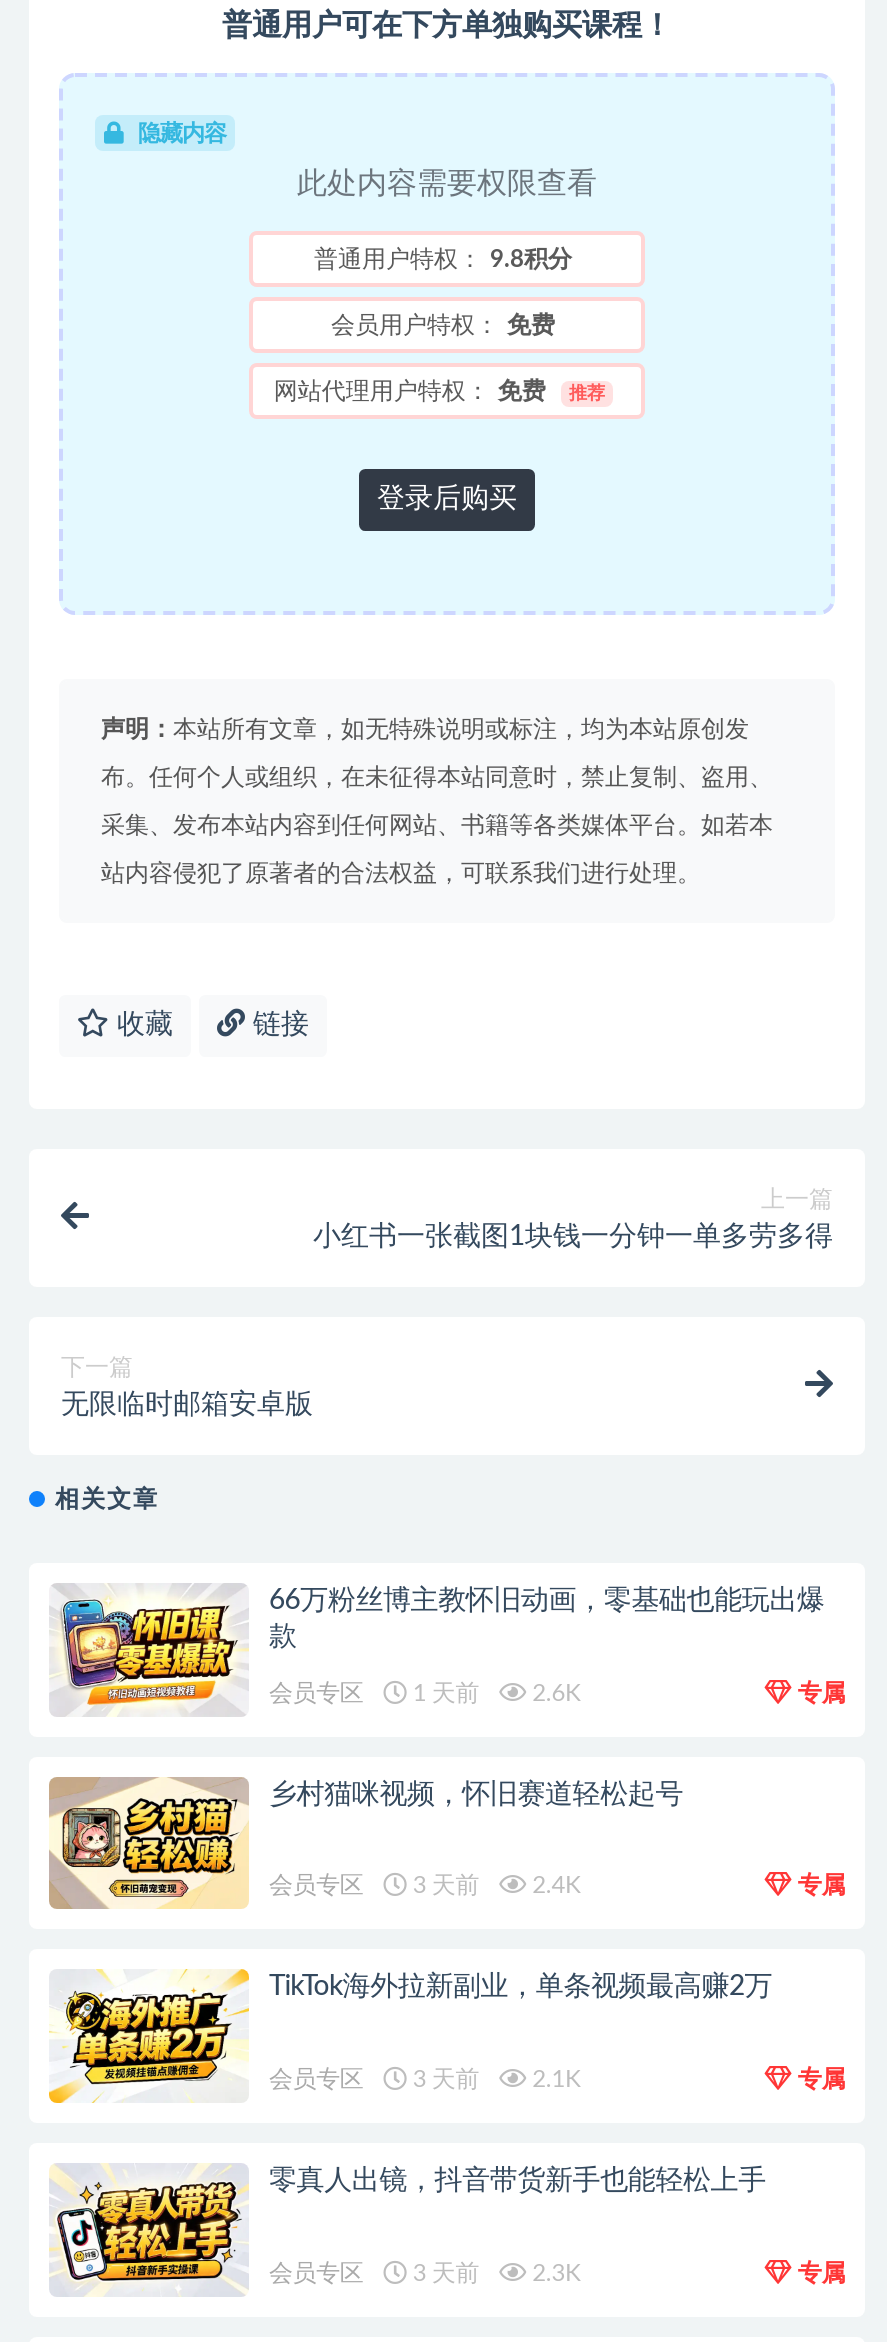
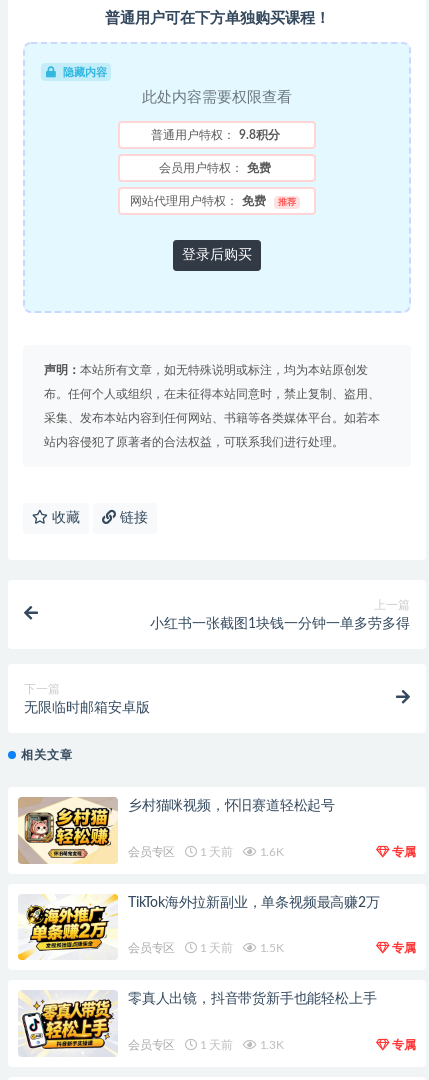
- [image]
- 66万粉丝博主教怀旧动画，零基础也能玩出爆
- 款
- 会员专区
- 1 天前
- 2.6K
- 专属

- 3 天前
- 2.4K
+ 1 天前
+ 1.6K

- 3 天前
- 2.1K
+ 1 天前
+ 1.5K

- 3 天前
- 2.3K
+ 1 天前
+ 1.3K
